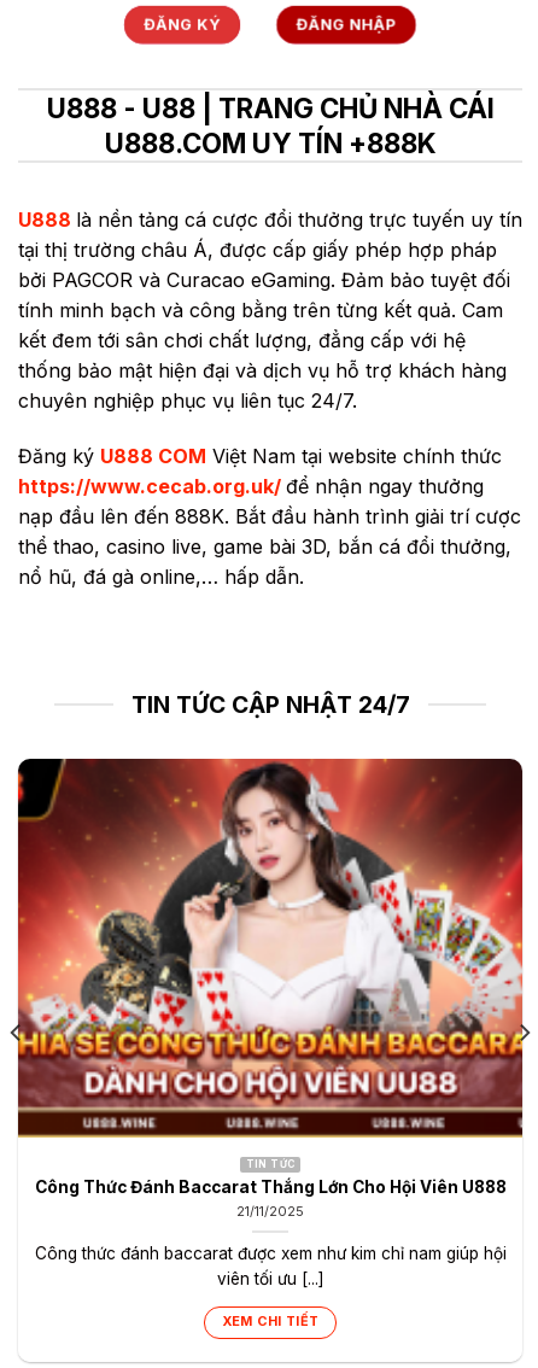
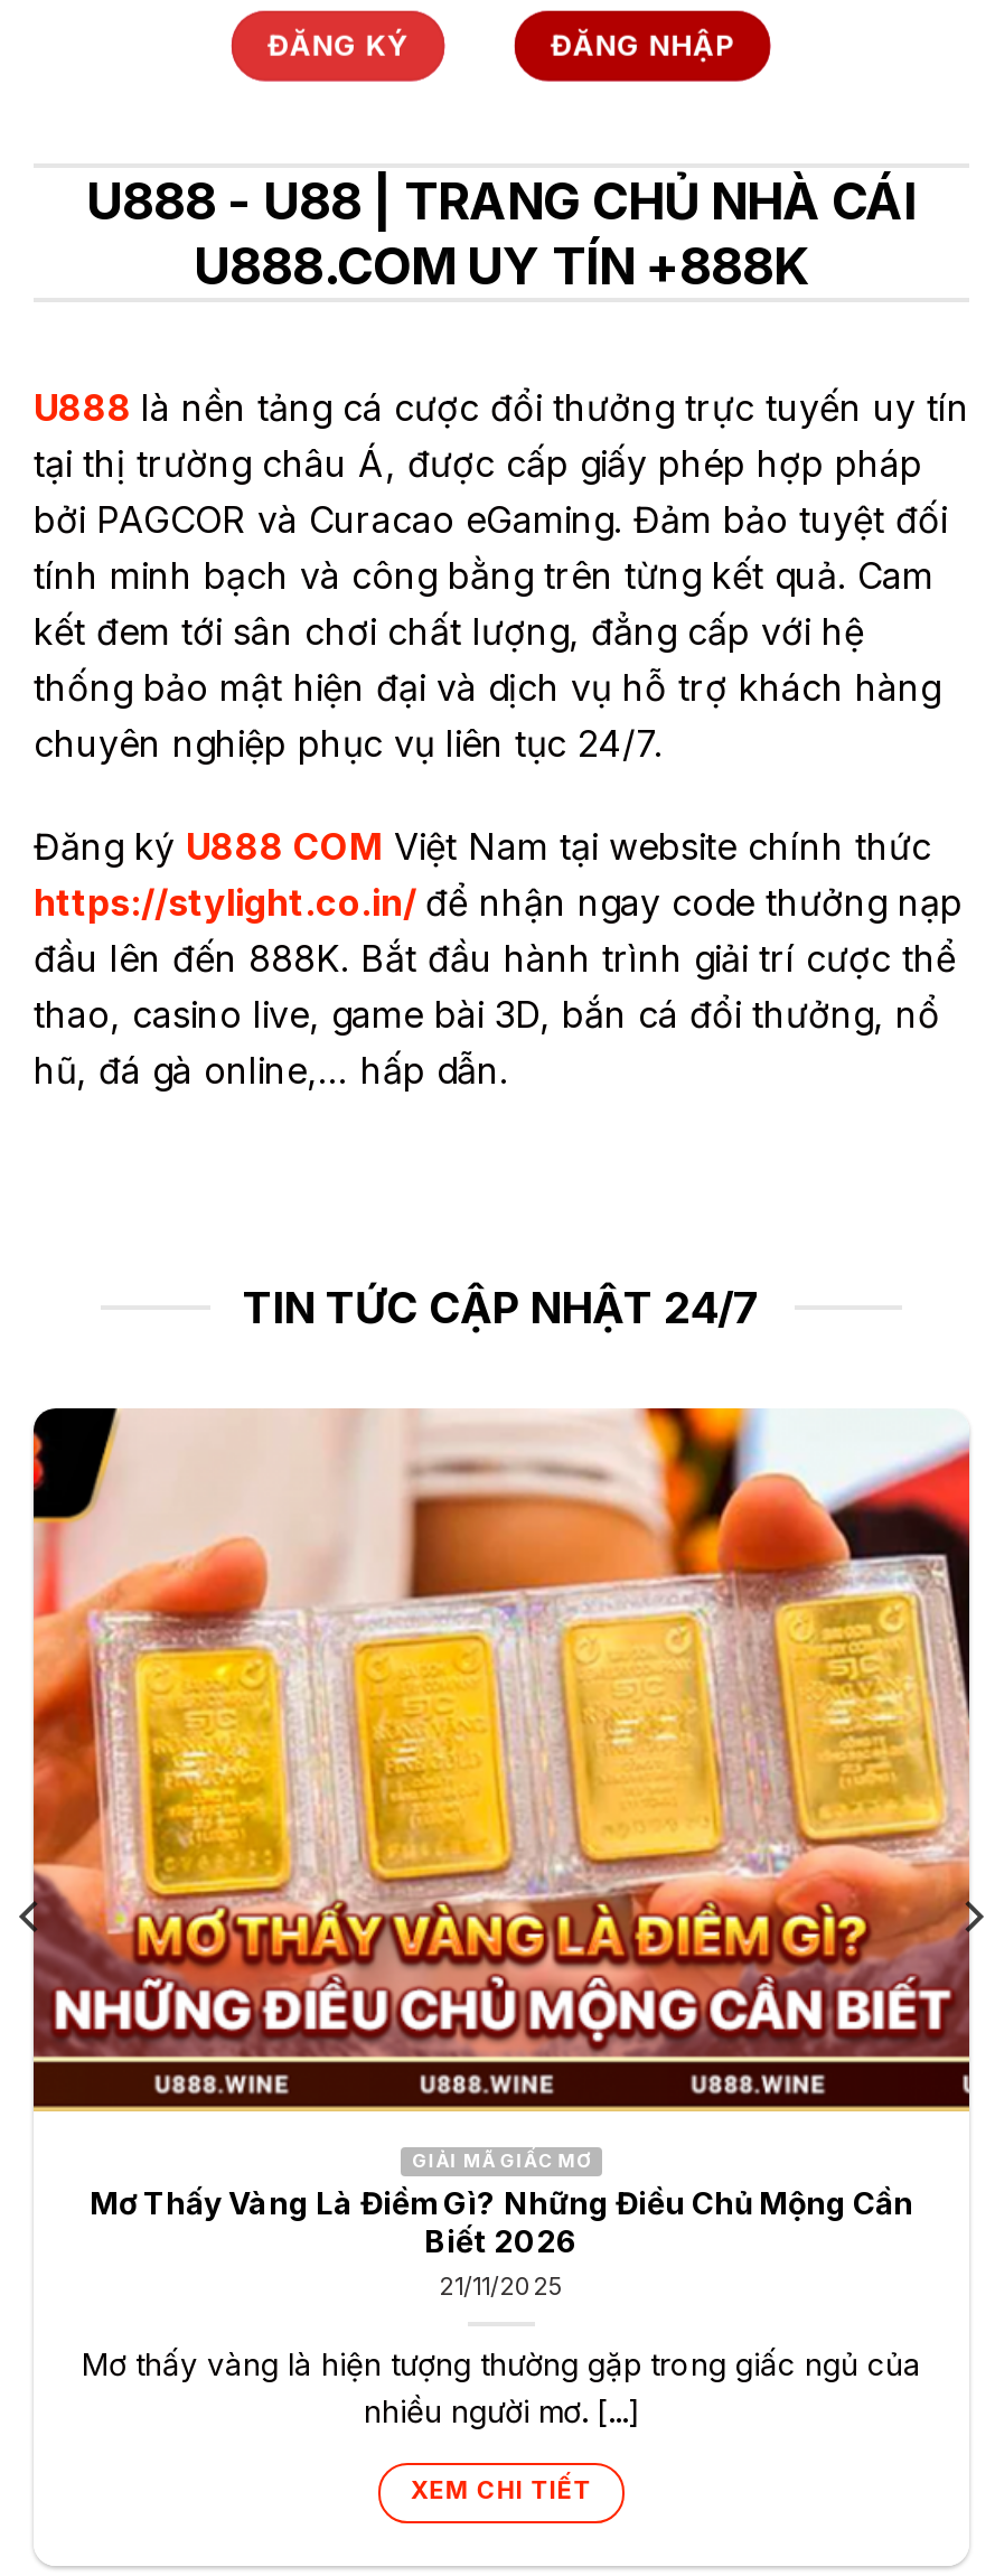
- https://www.cecab.org.uk/ để nhận ngay thưởng
- nạp đầu lên đến 888K. Bắt đầu hành trình giải trí cược
- thể thao, casino live, game bài 3D, bắn cá đổi thưởng,
- nổ hũ, đá gà online,… hấp dẫn.
+ https://stylight.co.in/ để nhận ngay code thưởng nạp
+ đầu lên đến 888K. Bắt đầu hành trình giải trí cược thể
+ thao, casino live, game bài 3D, bắn cá đổi thưởng, nổ
+ hũ, đá gà online,… hấp dẫn.

- [image]
- TIN TỨC
- Công Thức Đánh Baccarat Thắng Lớn Cho Hội Viên U888
+ [image]
+ GIẢI MÃ GIẤC MƠ
+ Mơ Thấy Vàng Là Điềm Gì? Những Điều Chủ Mộng Cần
+ Biết 2026

- Công thức đánh baccarat được xem như kim chỉ nam giúp hội
- viên tối ưu [...]
+ Mơ thấy vàng là hiện tượng thường gặp trong giấc ngủ của
+ nhiều người mơ. [...]
